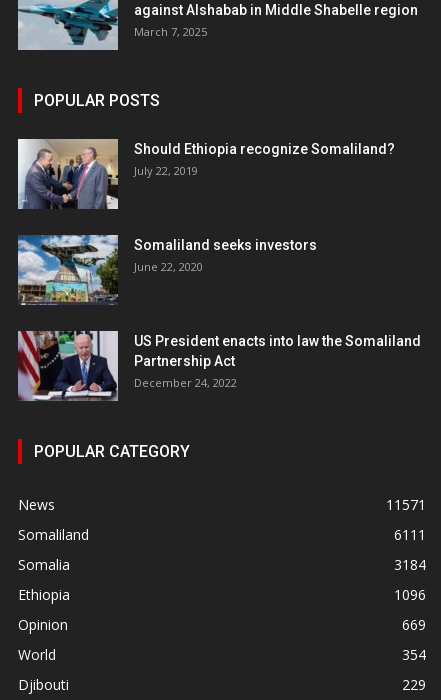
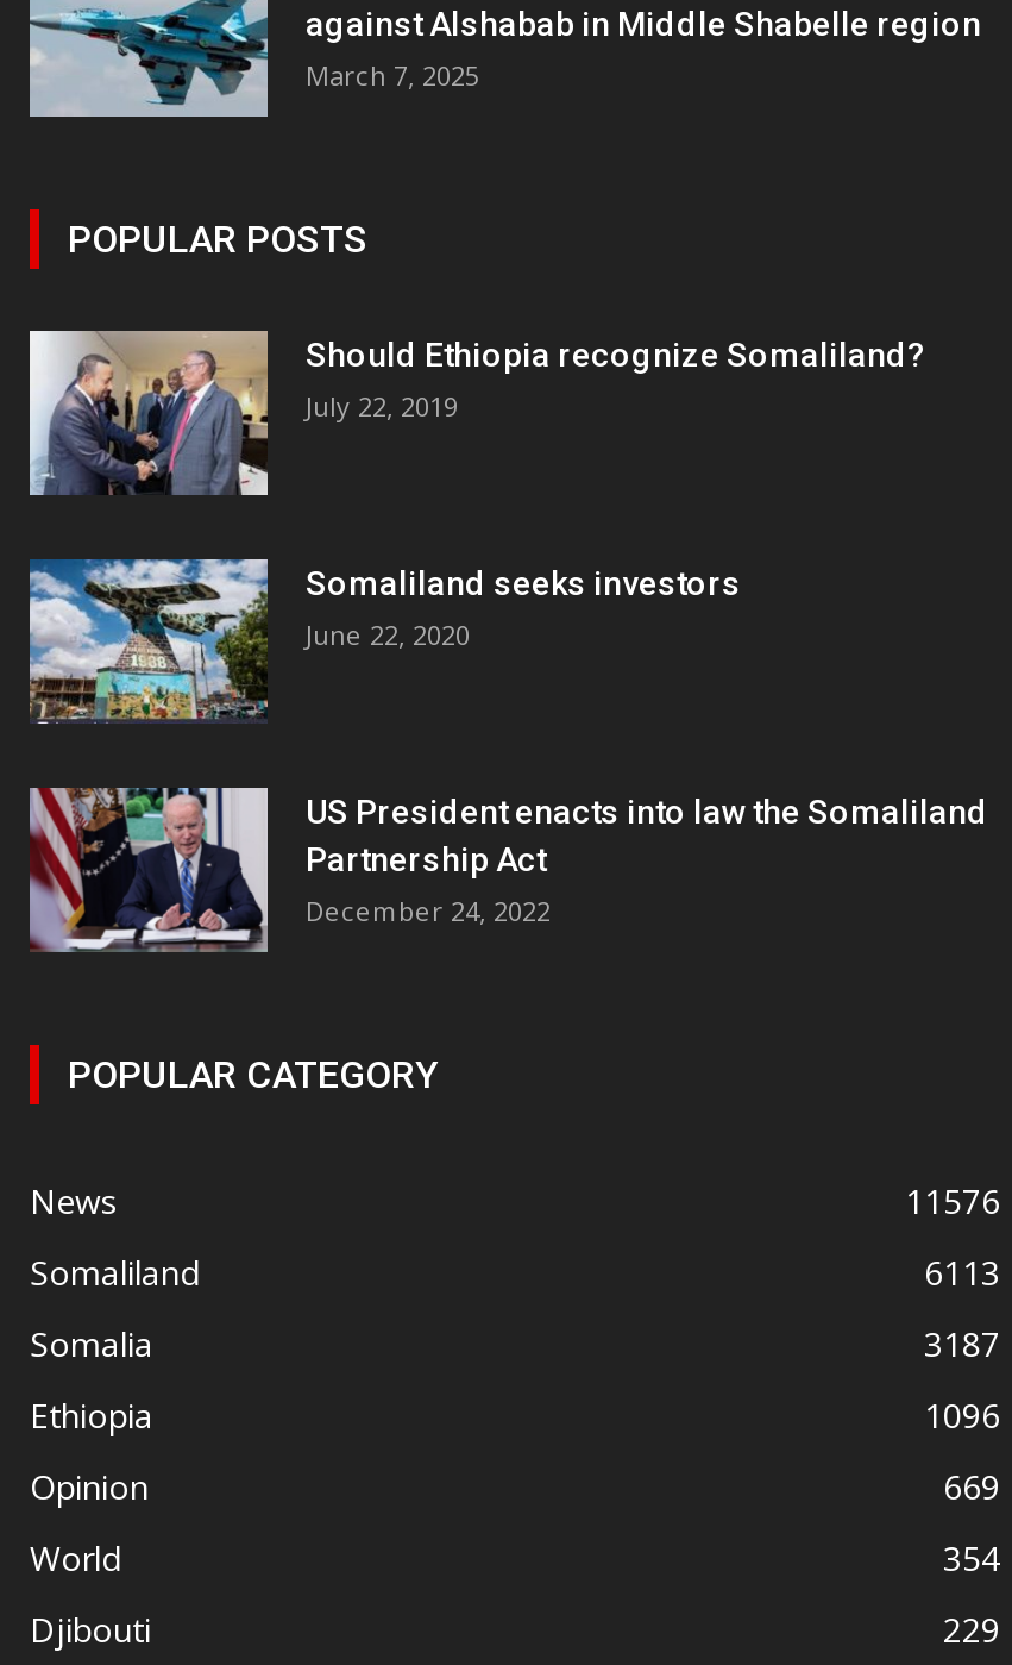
- 11571
+ 11576

- 6111
+ 6113

- 3184
+ 3187
